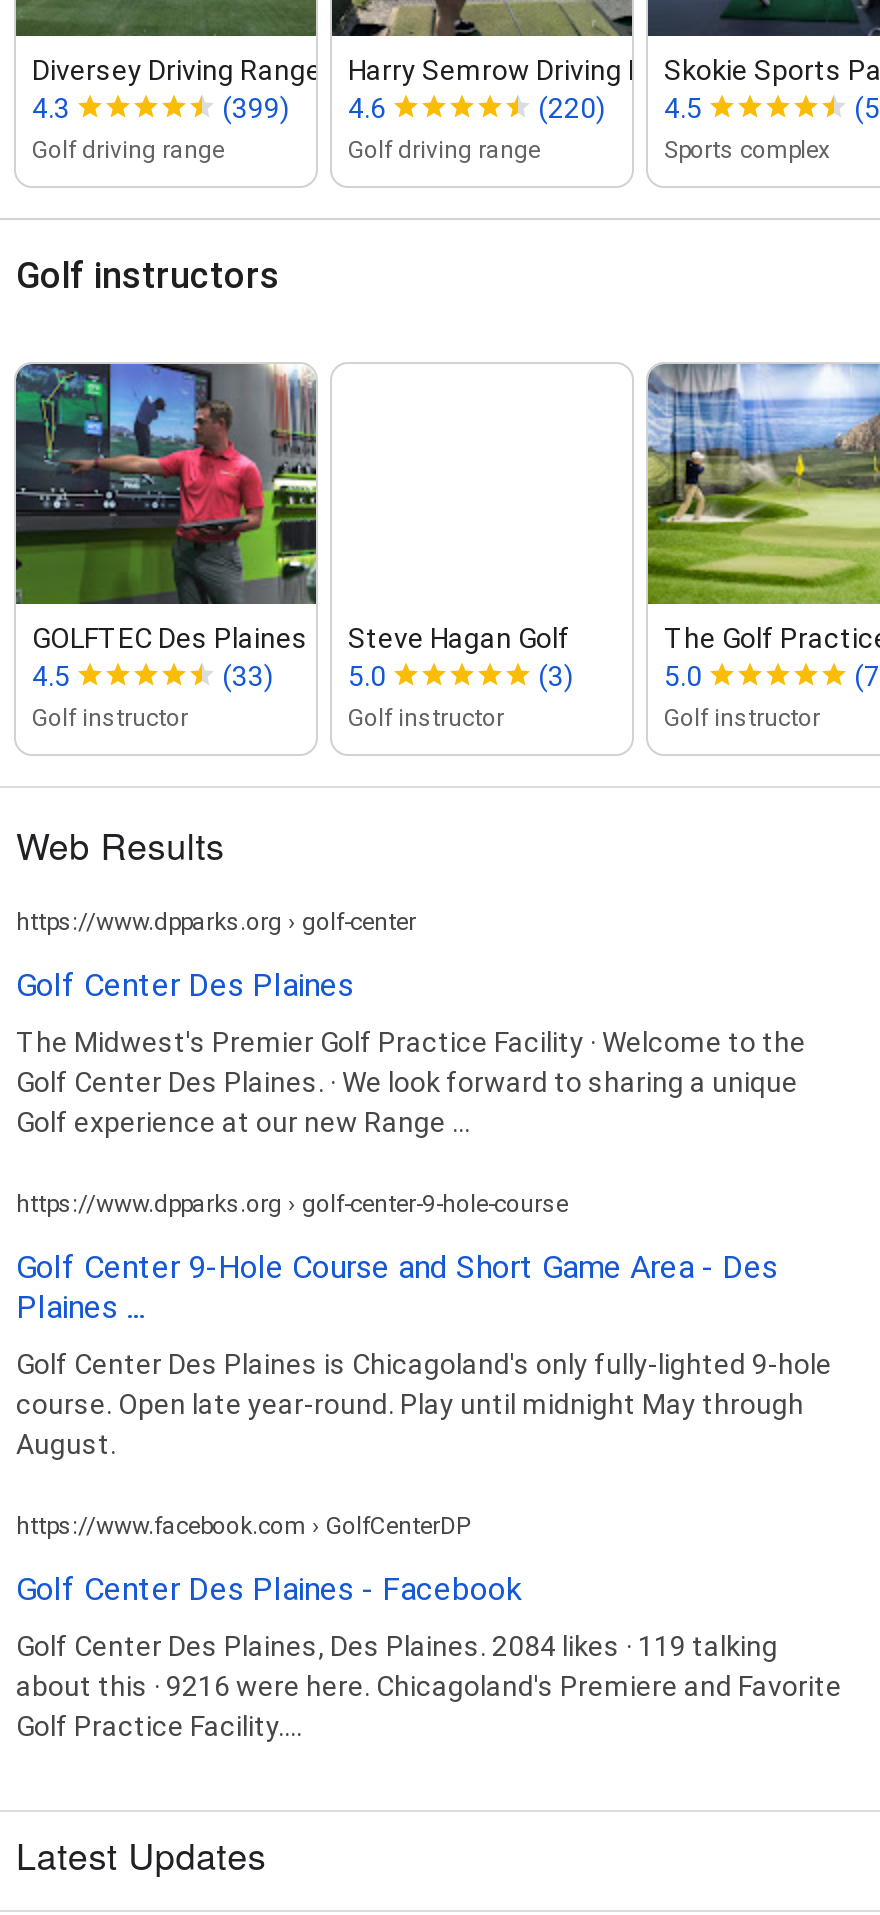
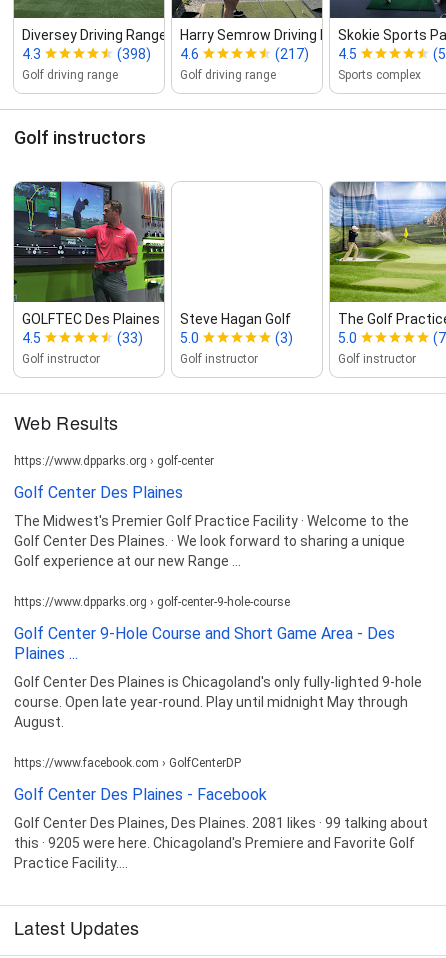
- (399) 4.6
+ (398) 4.6

- (220) 4.5
+ (217) 4.5

- Golf Center Des Plaines, Des Plaines. 2084 likes · 119 talking
- about this · 9216 were here. Chicagoland's Premiere and Favorite
- Golf Practice Facility....
+ Golf Center Des Plaines, Des Plaines. 2081 likes · 99 talking about
+ this · 9205 were here. Chicagoland's Premiere and Favorite Golf
+ Practice Facility....
